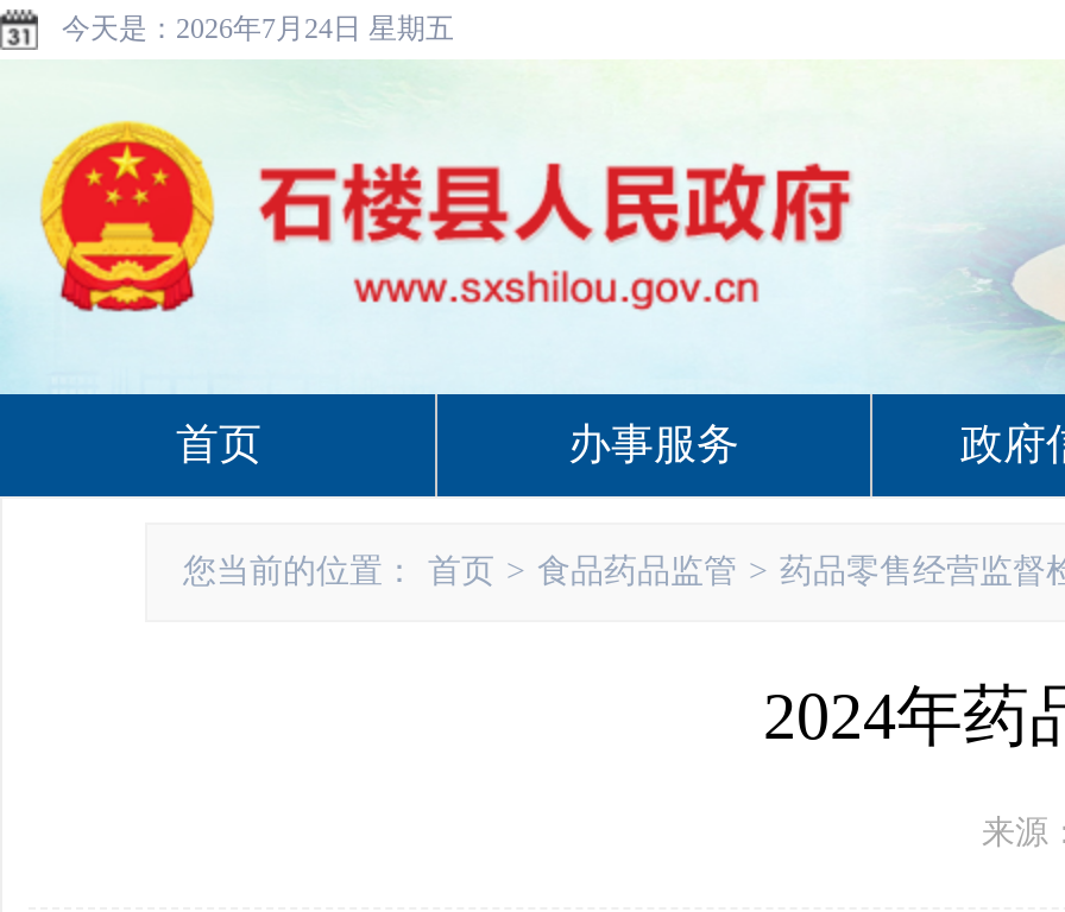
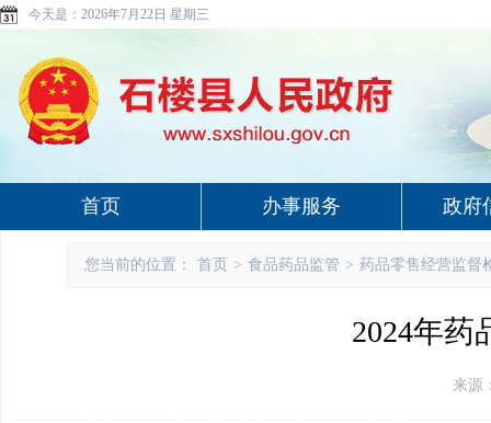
- 今天是：2026年7月24日 星期五
+ 今天是：2026年7月22日 星期三
